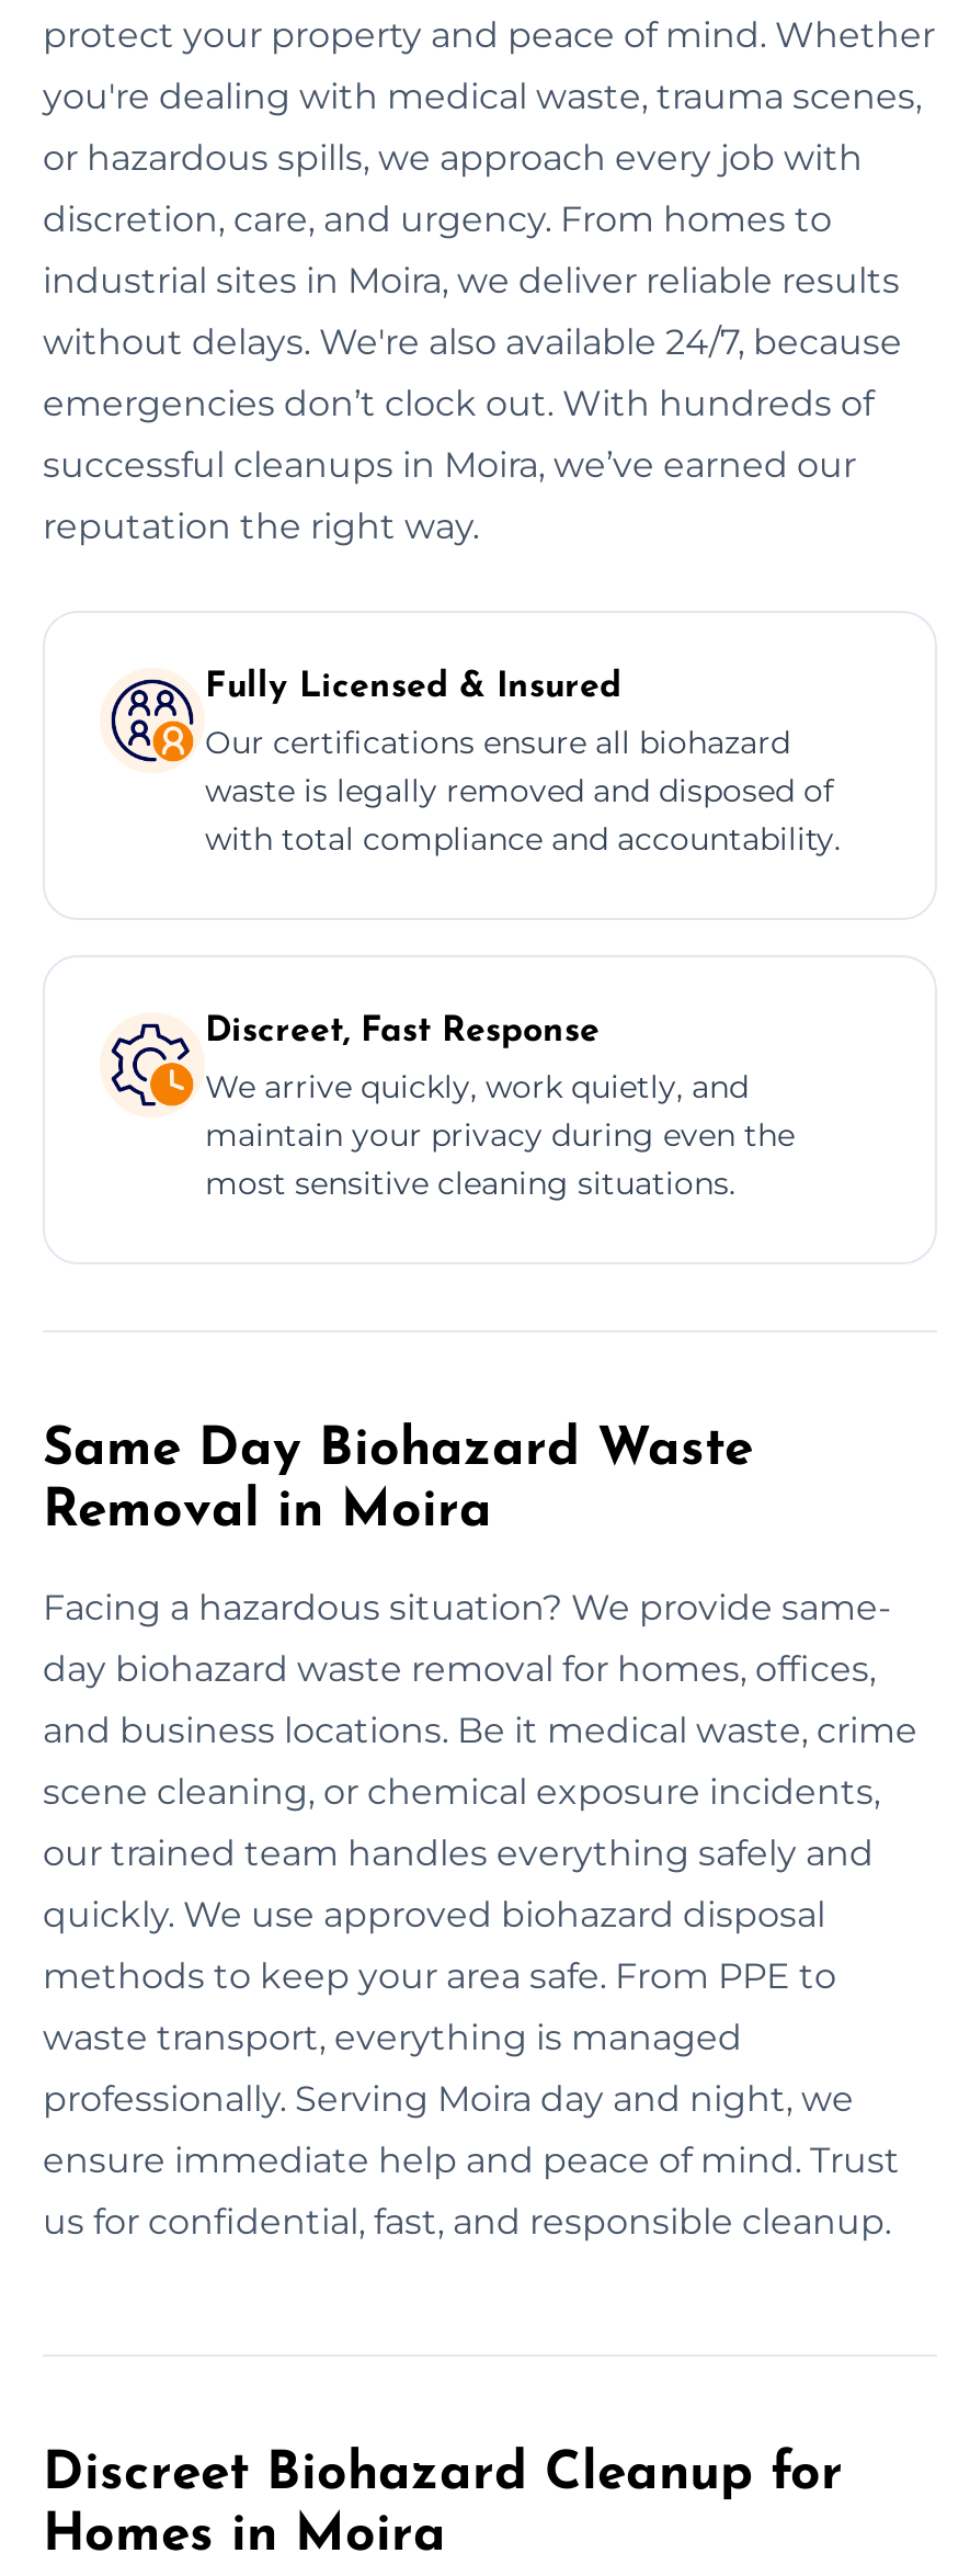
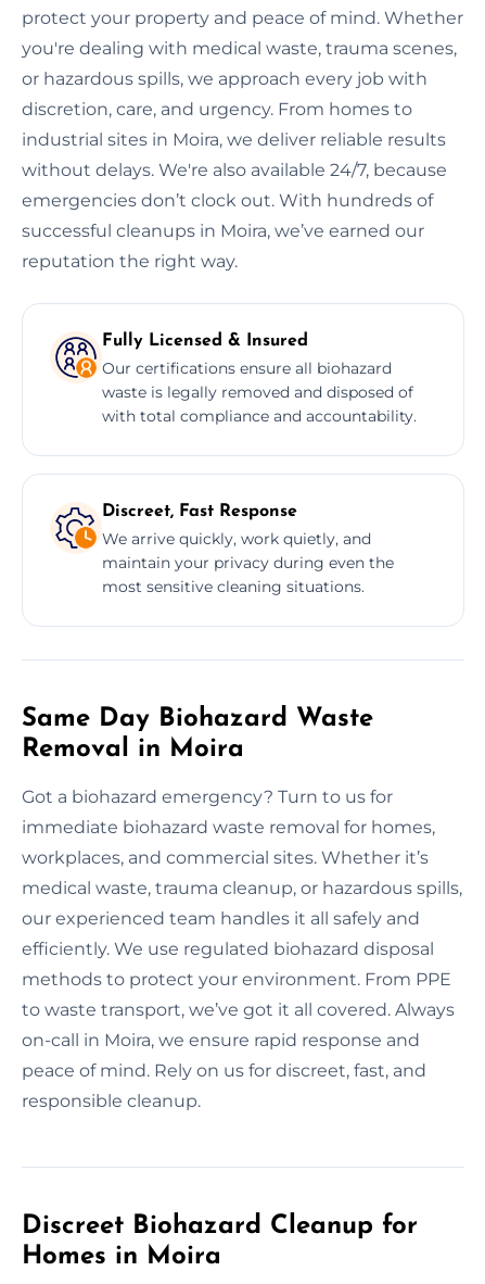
- Facing a hazardous situation? We provide same-
+ Got a biohazard emergency? Turn to us for

- day biohazard waste removal for homes, offices,
+ immediate biohazard waste removal for homes,

- and business locations. Be it medical waste, crime
+ workplaces, and commercial sites. Whether it’s

- scene cleaning, or chemical exposure incidents,
+ medical waste, trauma cleanup, or hazardous spills,

- our trained team handles everything safely and
+ our experienced team handles it all safely and

- quickly. We use approved biohazard disposal
+ efficiently. We use regulated biohazard disposal

- methods to keep your area safe. From PPE to
+ methods to protect your environment. From PPE

- waste transport, everything is managed
+ to waste transport, we’ve got it all covered. Always

- professionally. Serving Moira day and night, we
+ on-call in Moira, we ensure rapid response and

- ensure immediate help and peace of mind. Trust
+ peace of mind. Rely on us for discreet, fast, and

- us for confidential, fast, and responsible cleanup.
+ responsible cleanup.
